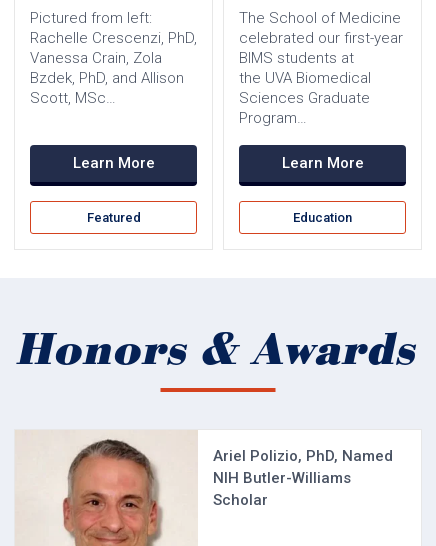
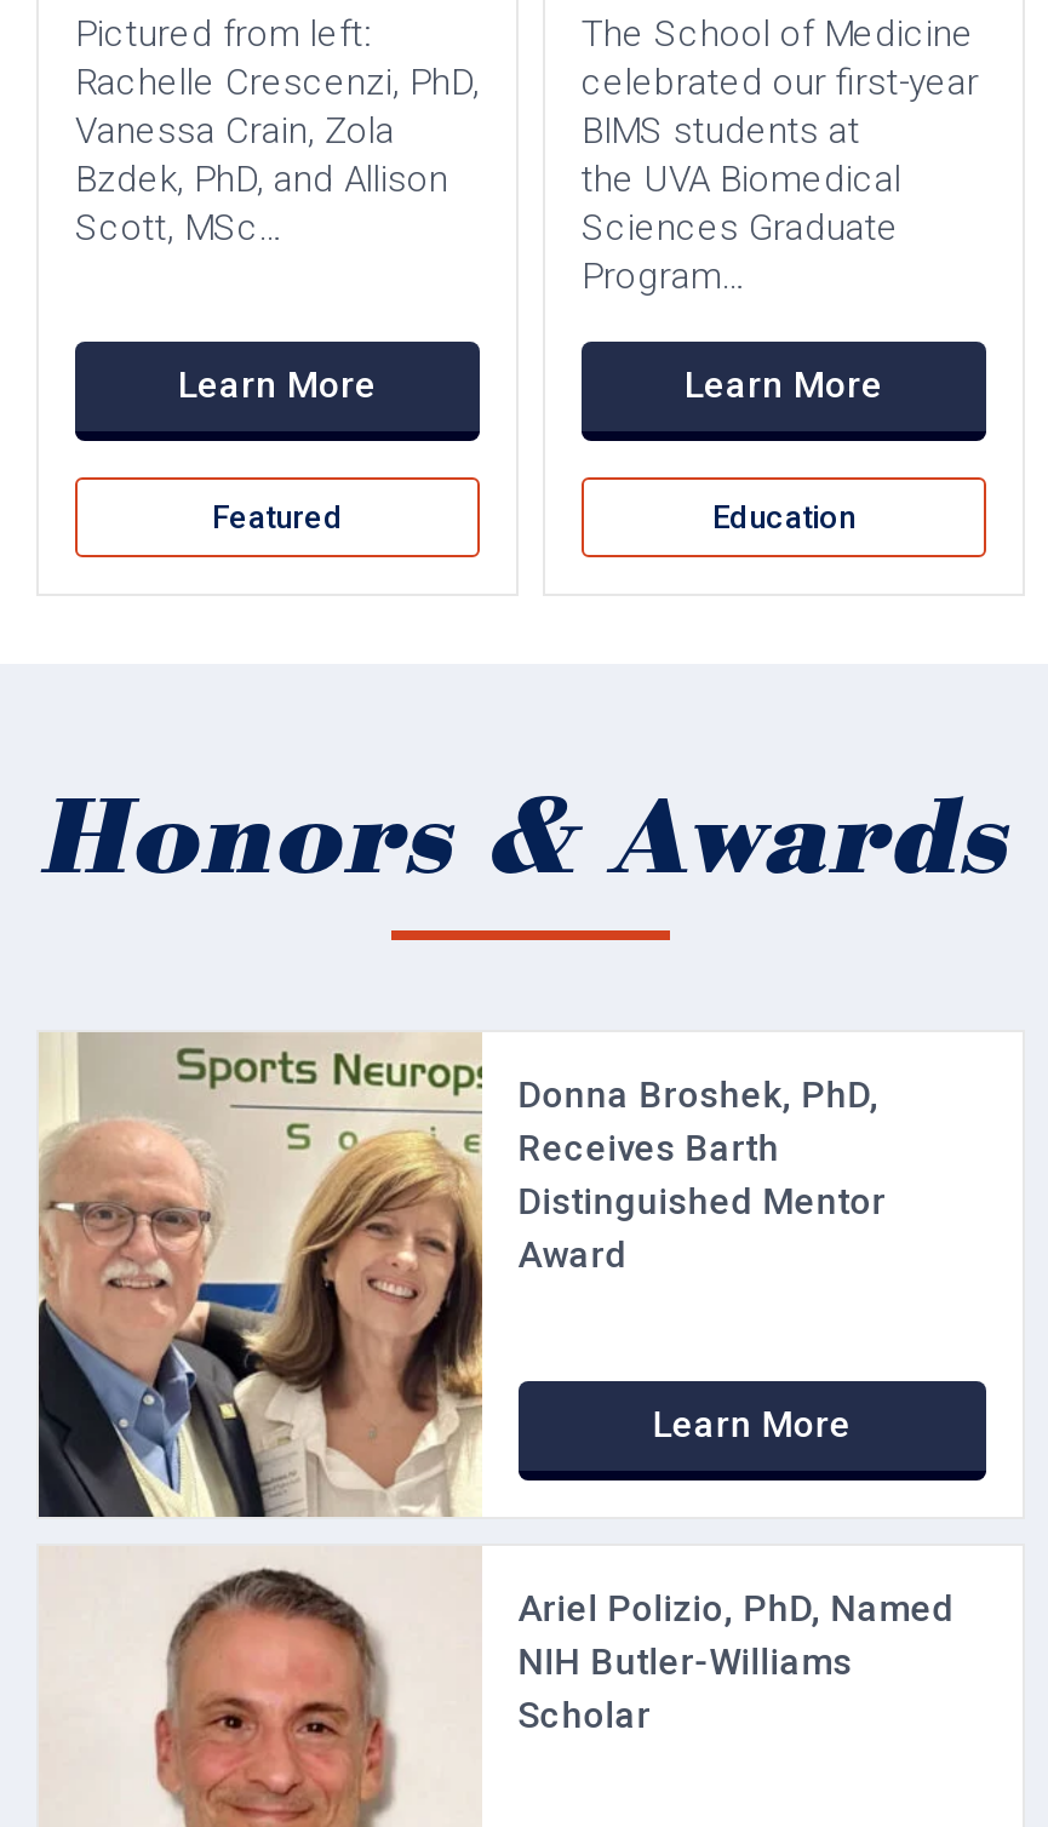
+ [image]
+ Donna Broshek, PhD,
+ Receives Barth
+ Distinguished Mentor
+ Award

+ Learn More
